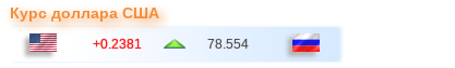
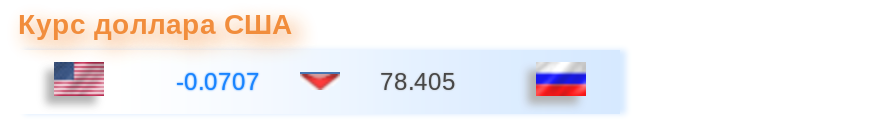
- +0.2381
+ -0.0707

- 78.554
+ 78.405
